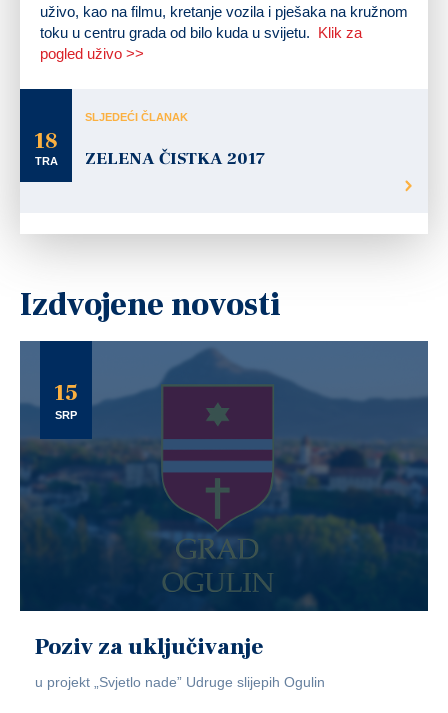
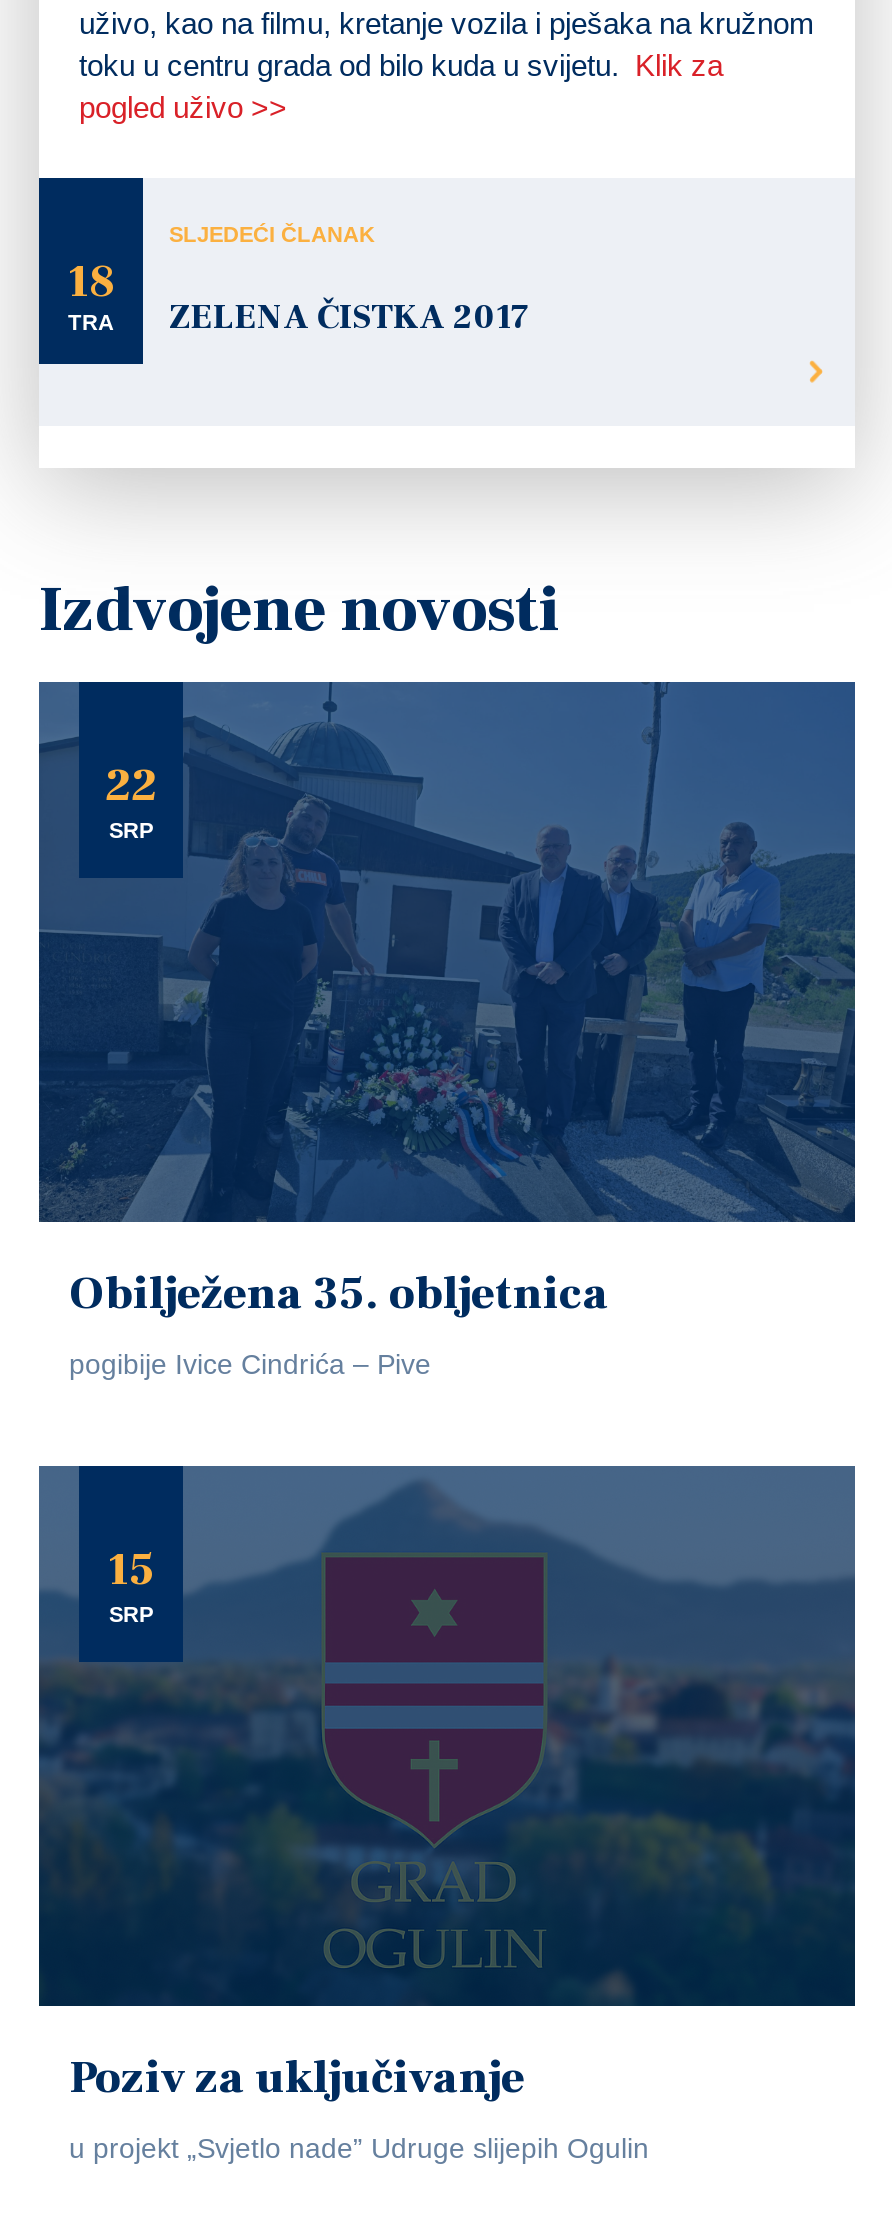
+ [image]
+ 22
+ SRP

+ Obilježena 35. obljetnica
+ pogibije Ivice Cindrića – Pive
